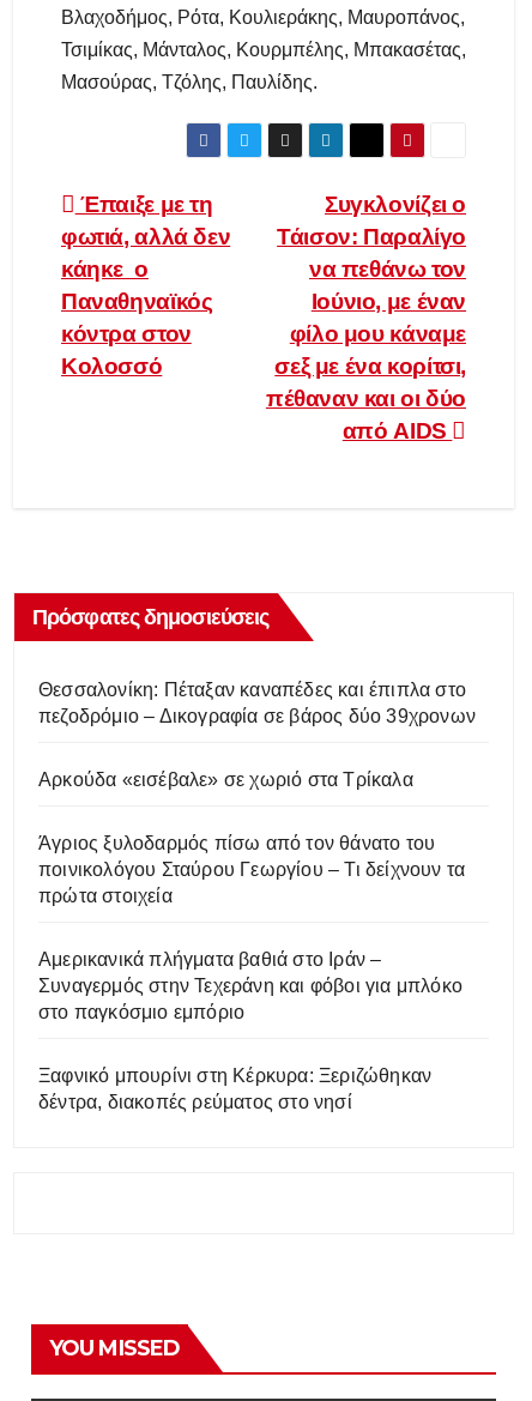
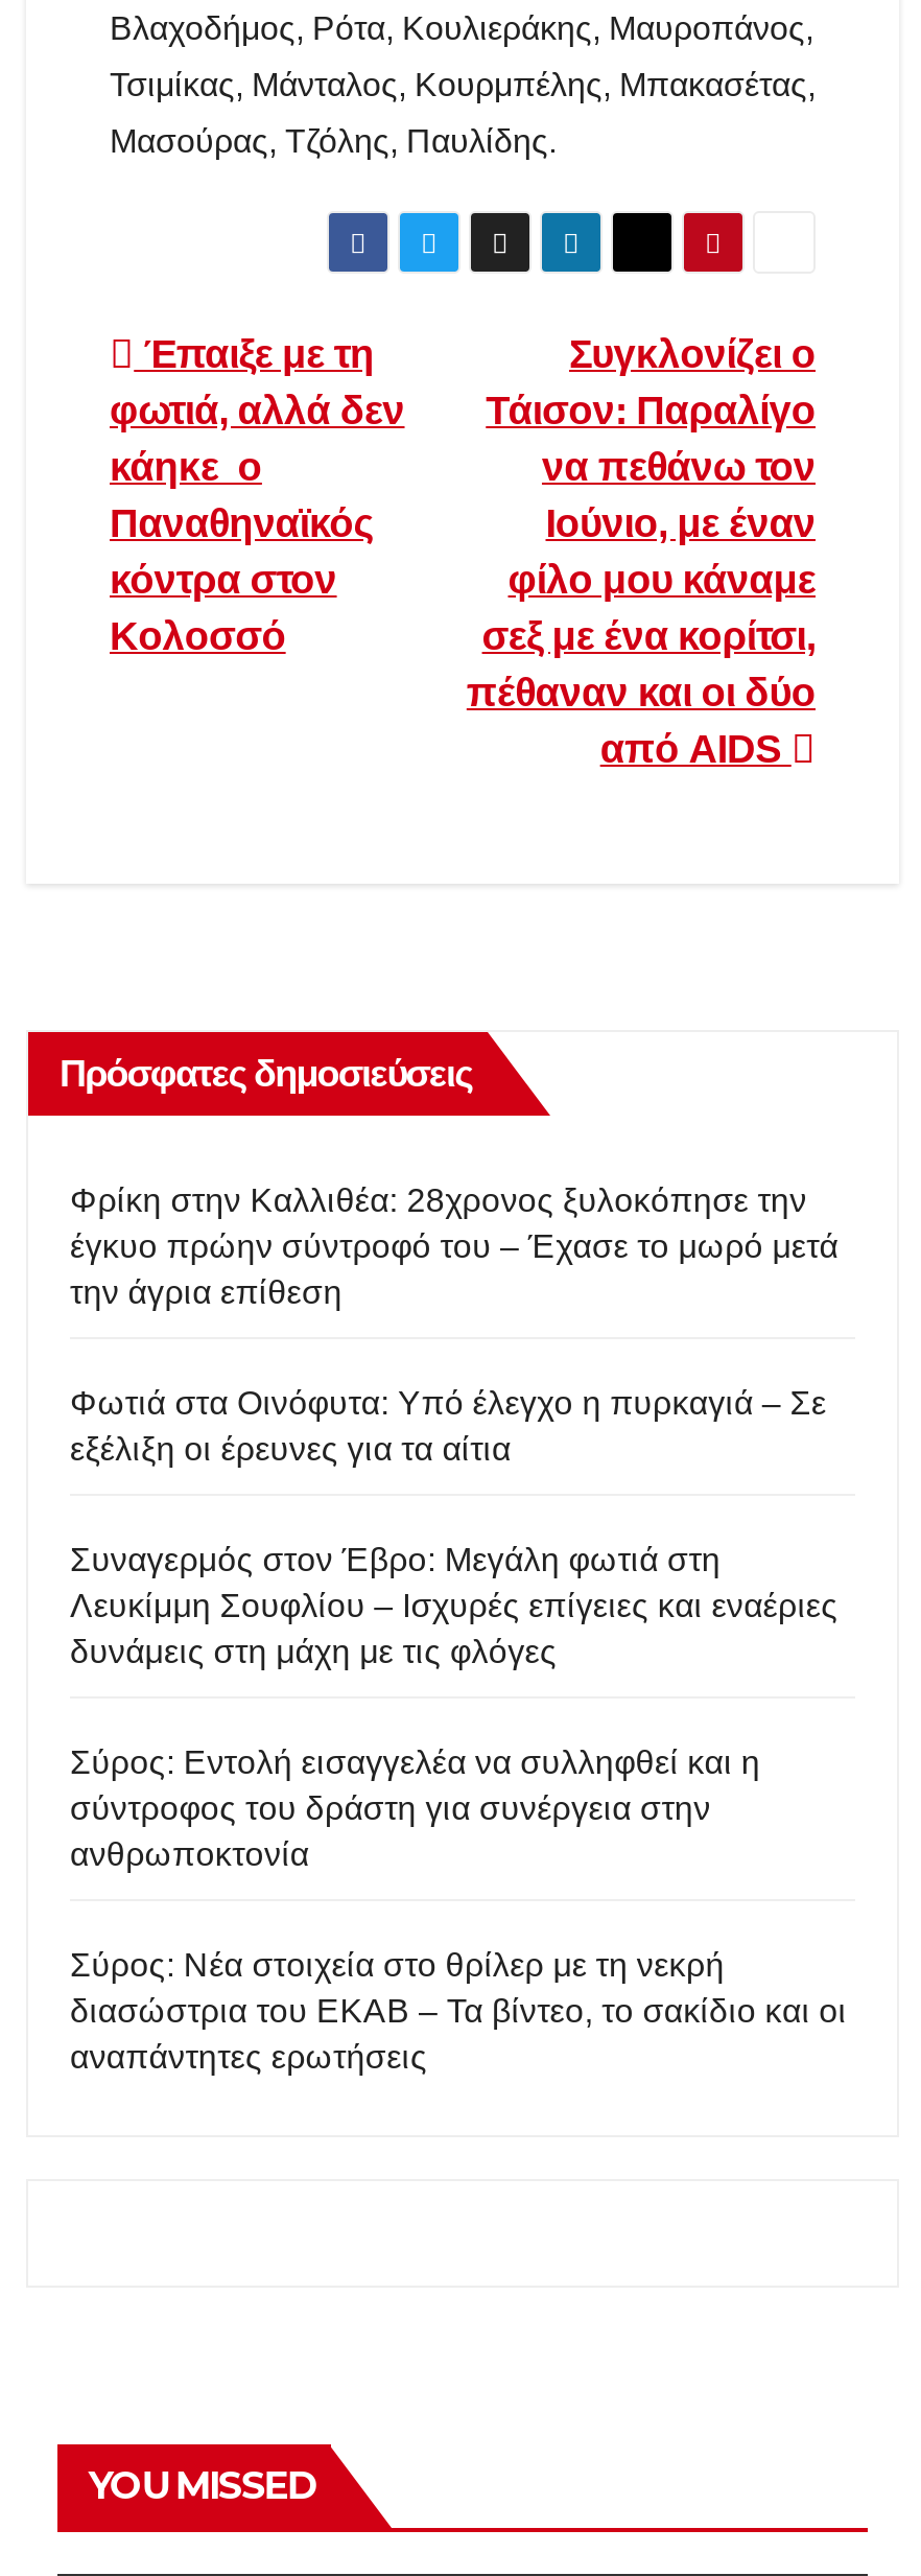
- Θεσσαλονίκη: Πέταξαν καναπέδες και έπιπλα στο
- πεζοδρόμιο – Δικογραφία σε βάρος δύο 39χρονων
+ Φρίκη στην Καλλιθέα: 28χρονος ξυλοκόπησε την
+ έγκυο πρώην σύντροφό του – Έχασε το μωρό μετά
+ την άγρια επίθεση

- Αρκούδα «εισέβαλε» σε χωριό στα Τρίκαλα
+ Φωτιά στα Οινόφυτα: Υπό έλεγχο η πυρκαγιά – Σε
+ εξέλιξη οι έρευνες για τα αίτια

- Άγριος ξυλοδαρμός πίσω από τον θάνατο του
- ποινικολόγου Σταύρου Γεωργίου – Τι δείχνουν τα
- πρώτα στοιχεία
+ Συναγερμός στον Έβρο: Μεγάλη φωτιά στη
+ Λευκίμμη Σουφλίου – Ισχυρές επίγειες και εναέριες
+ δυνάμεις στη μάχη με τις φλόγες

- Αμερικανικά πλήγματα βαθιά στο Ιράν –
- Συναγερμός στην Τεχεράνη και φόβοι για μπλόκο
- στο παγκόσμιο εμπόριο
+ Σύρος: Εντολή εισαγγελέα να συλληφθεί και η
+ σύντροφος του δράστη για συνέργεια στην
+ ανθρωποκτονία

- Ξαφνικό μπουρίνι στη Κέρκυρα: Ξεριζώθηκαν
- δέντρα, διακοπές ρεύματος στο νησί
+ Σύρος: Νέα στοιχεία στο θρίλερ με τη νεκρή
+ διασώστρια του ΕΚΑΒ – Τα βίντεο, το σακίδιο και οι
+ αναπάντητες ερωτήσεις
